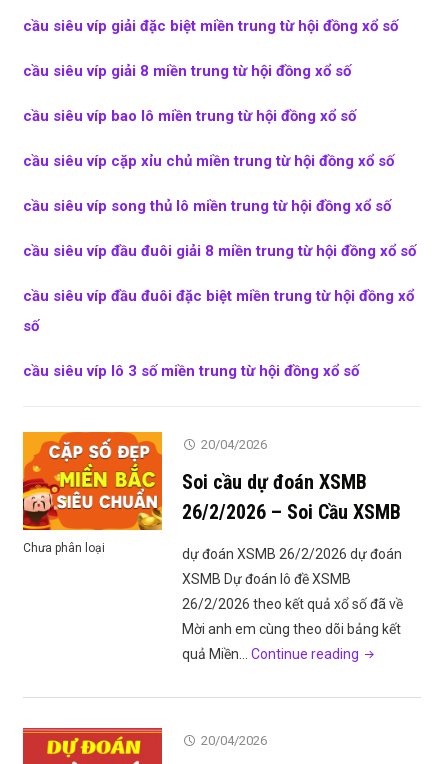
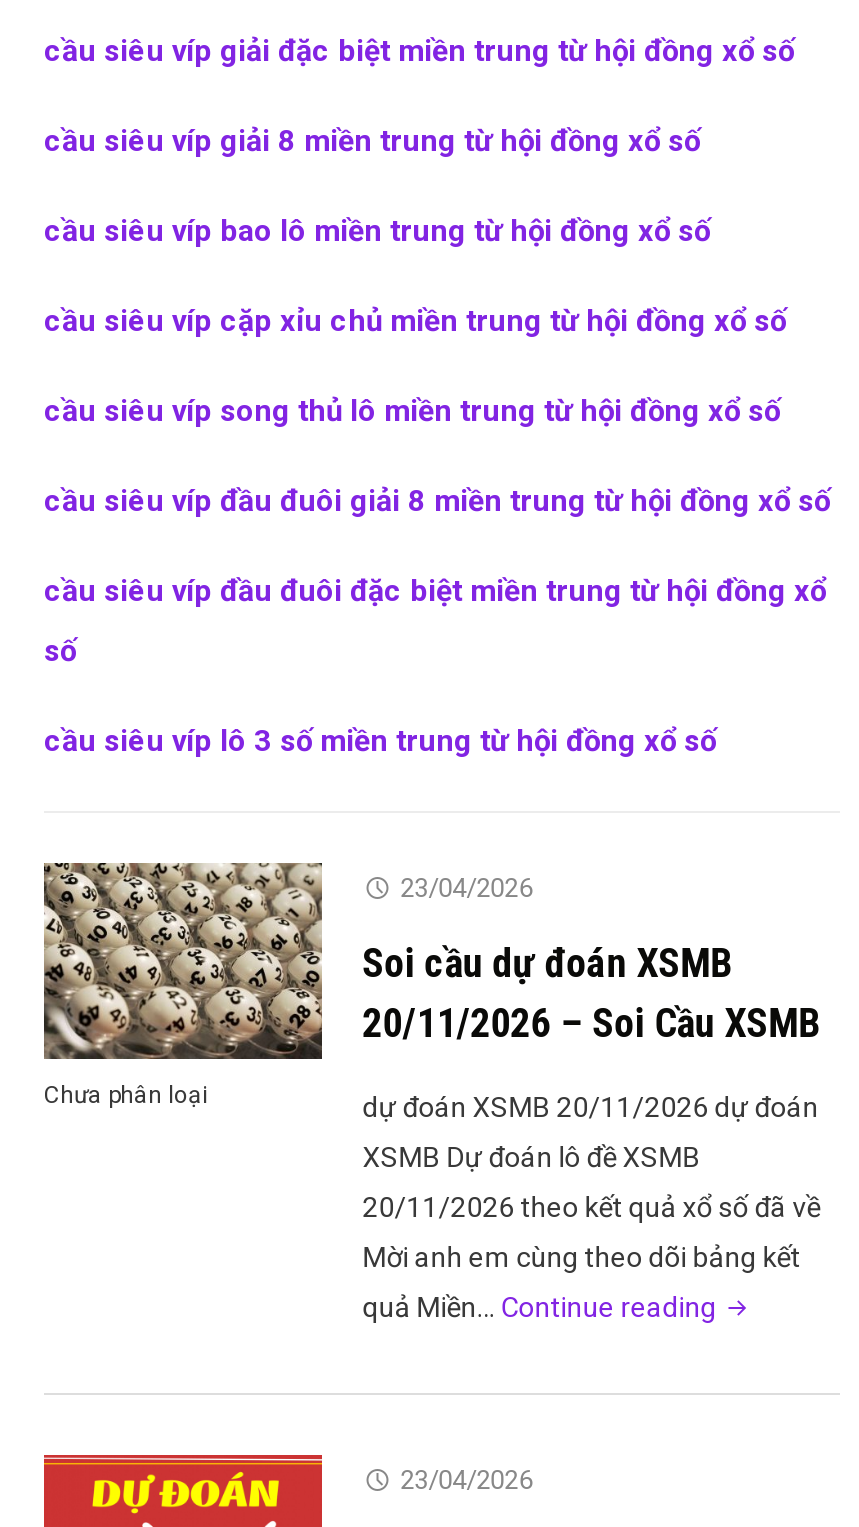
- [image]
- 26/2/2026 – Soi Cầu XSMB
+ [image]
+ 20/11/2026 – Soi Cầu XSMB

- 20/04/2026
+ 23/04/2026

- dự đoán XSMB 26/2/2026 dự đoán
+ dự đoán XSMB 20/11/2026 dự đoán

- 26/2/2026 theo kết quả xổ số đã về
+ 20/11/2026 theo kết quả xổ số đã về

- 20/04/2026
+ 23/04/2026
